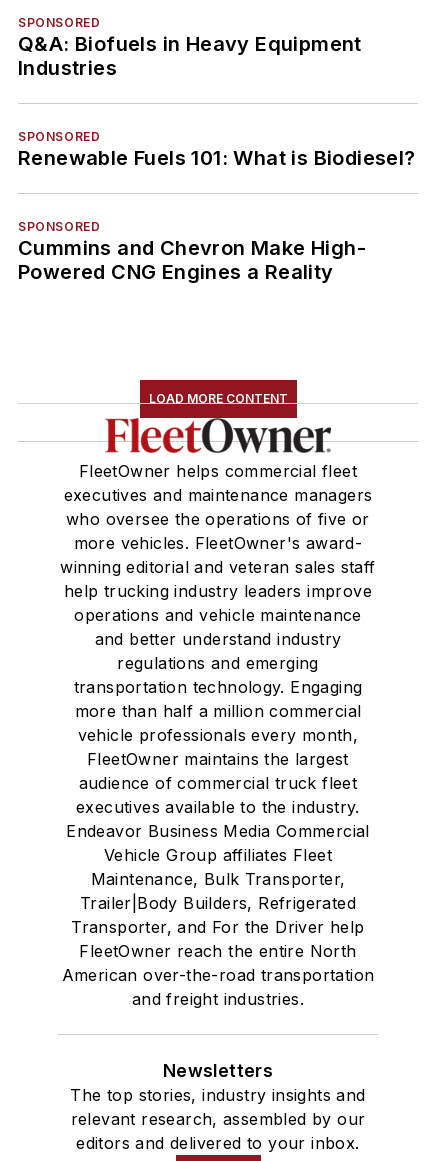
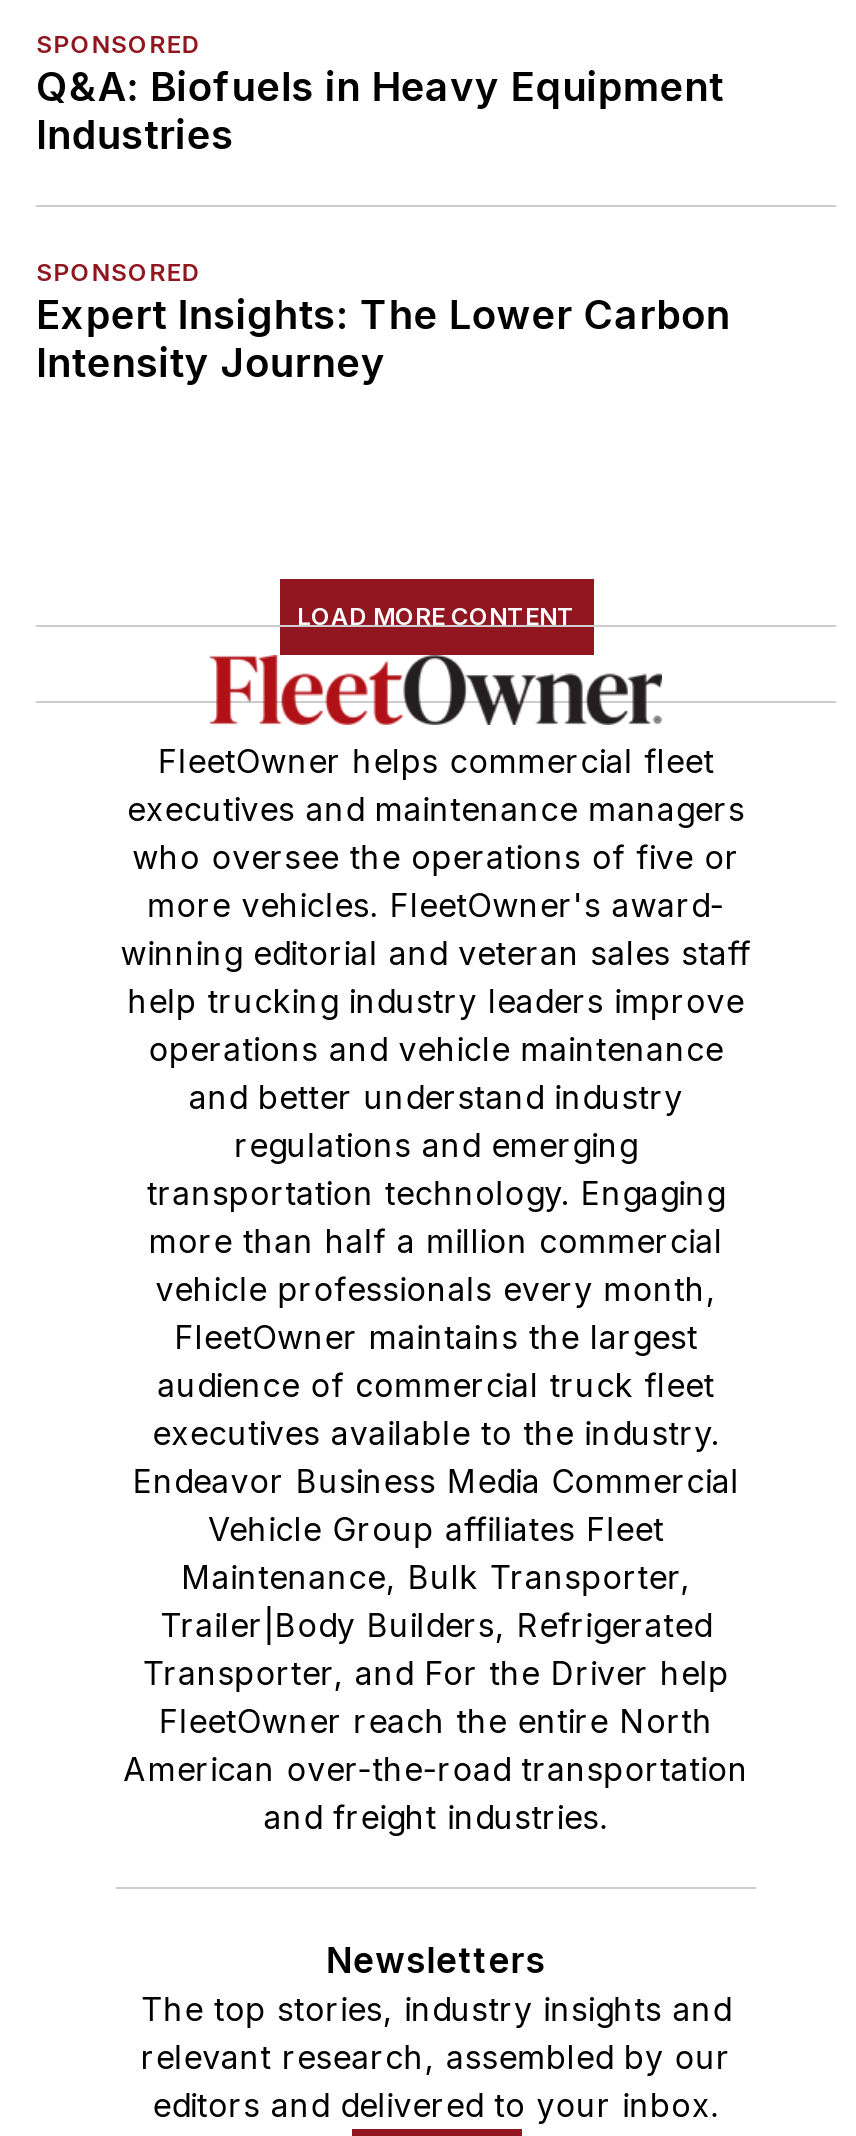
- Renewable Fuels 101: What is Biodiesel?
- SPONSORED
- Cummins and Chevron Make High-
- Powered CNG Engines a Reality
+ Expert Insights: The Lower Carbon
+ Intensity Journey
